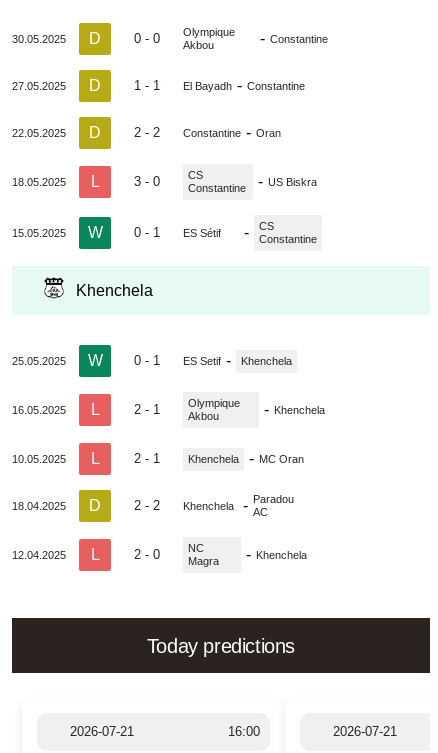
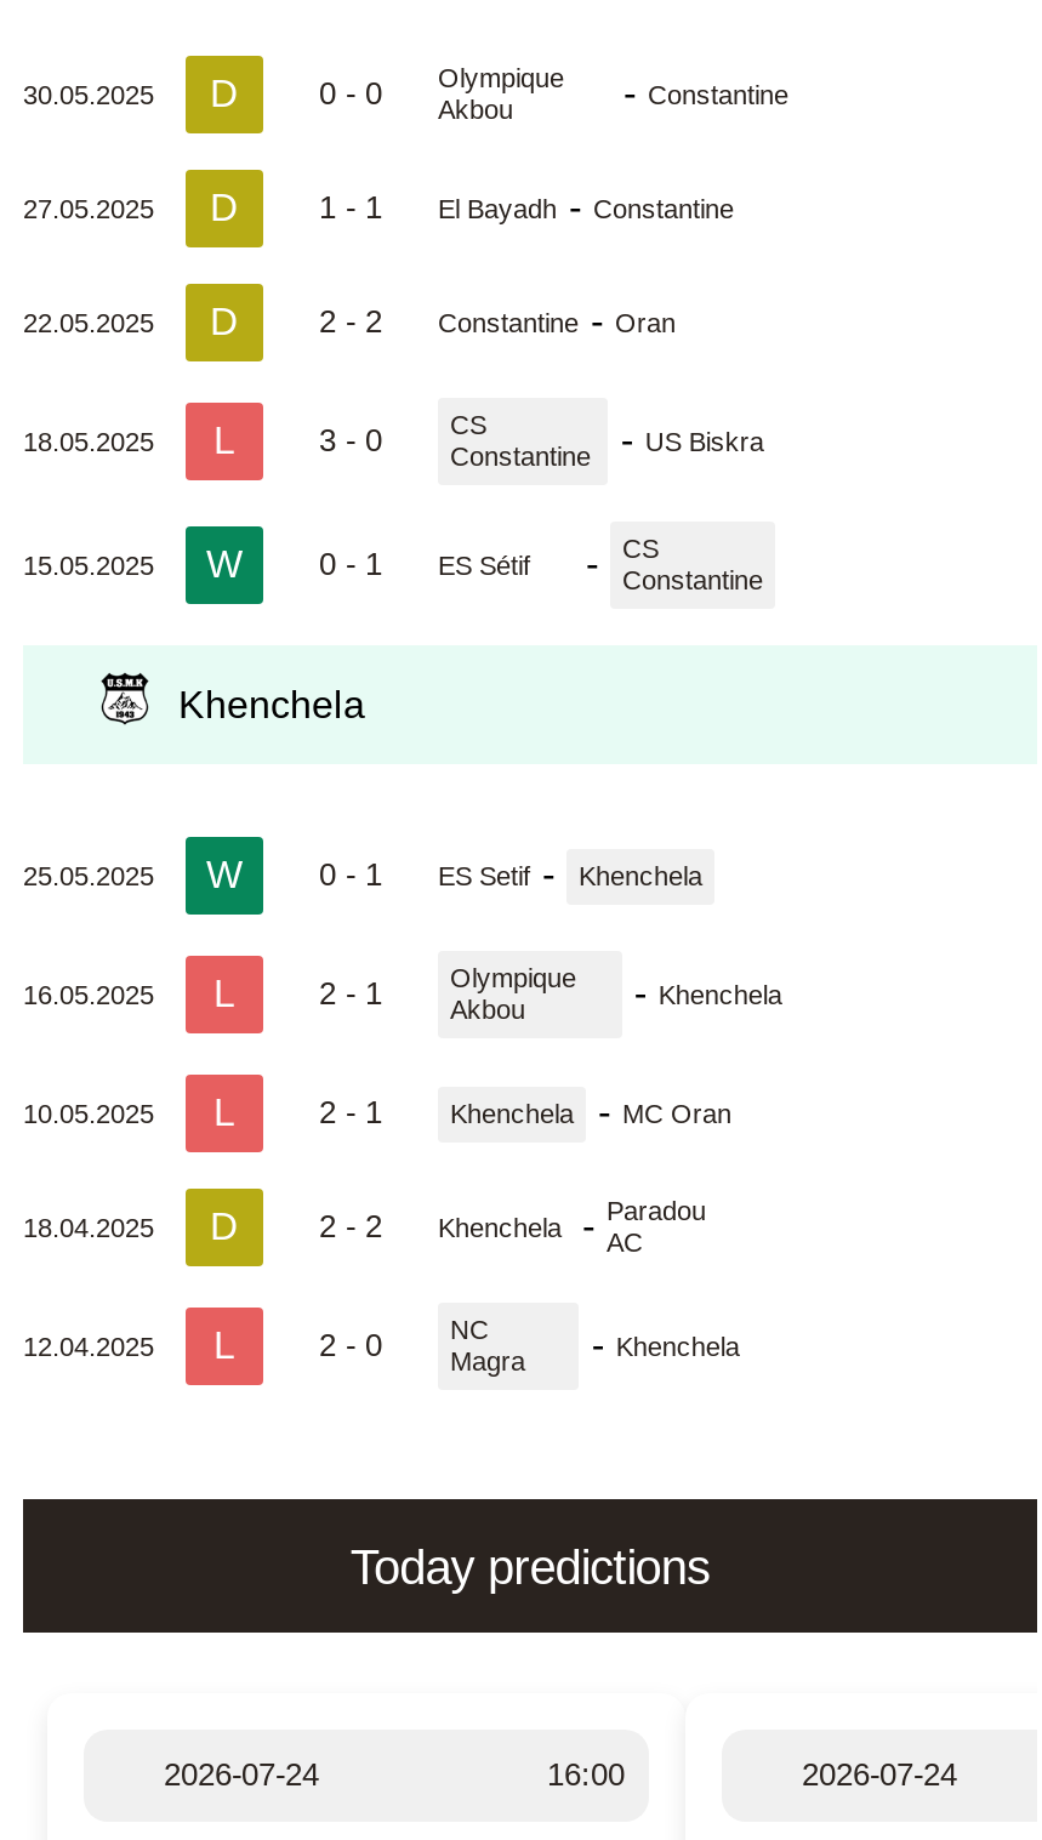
- 2026-07-21
+ 2026-07-24

- 2026-07-21
+ 2026-07-24
